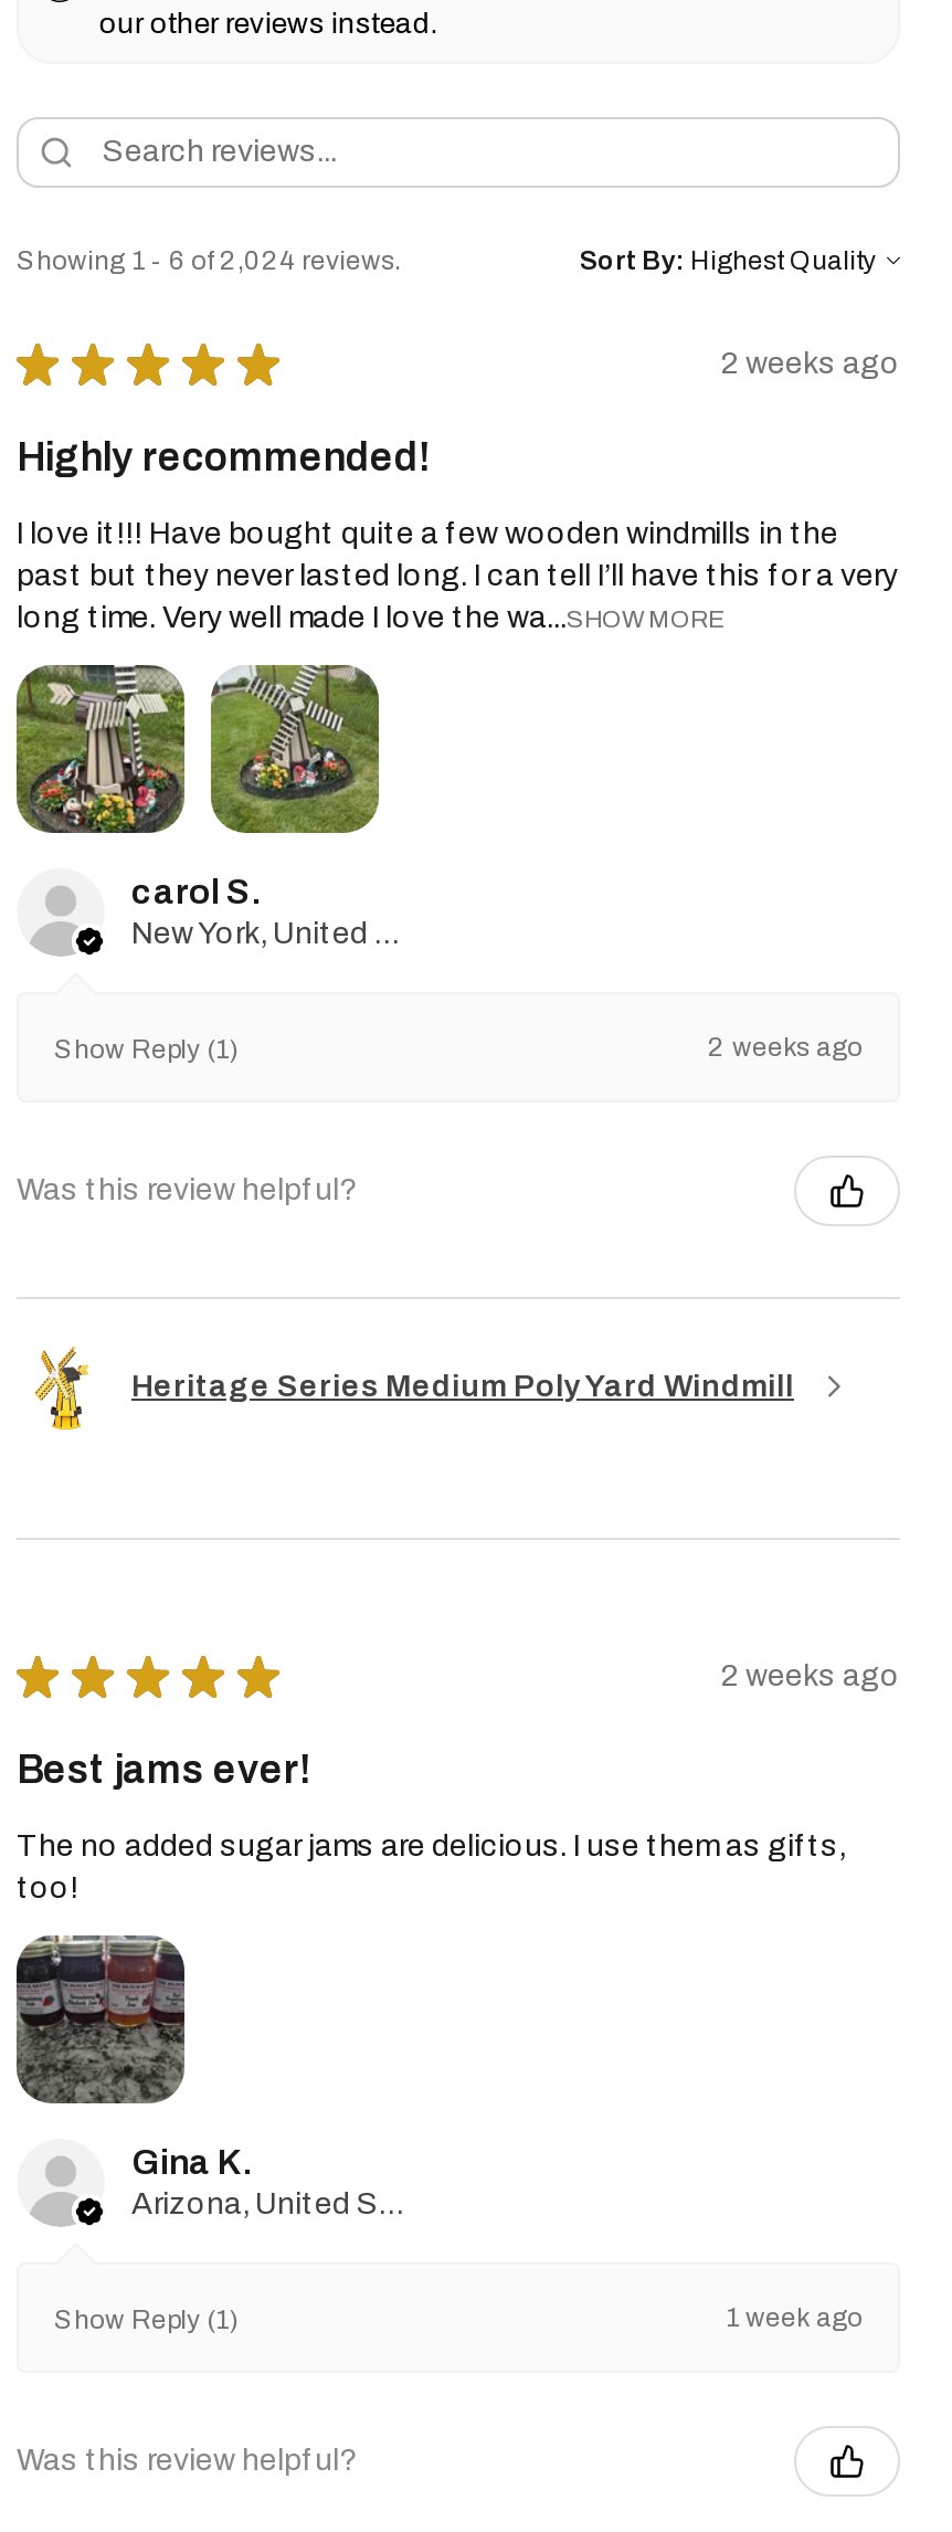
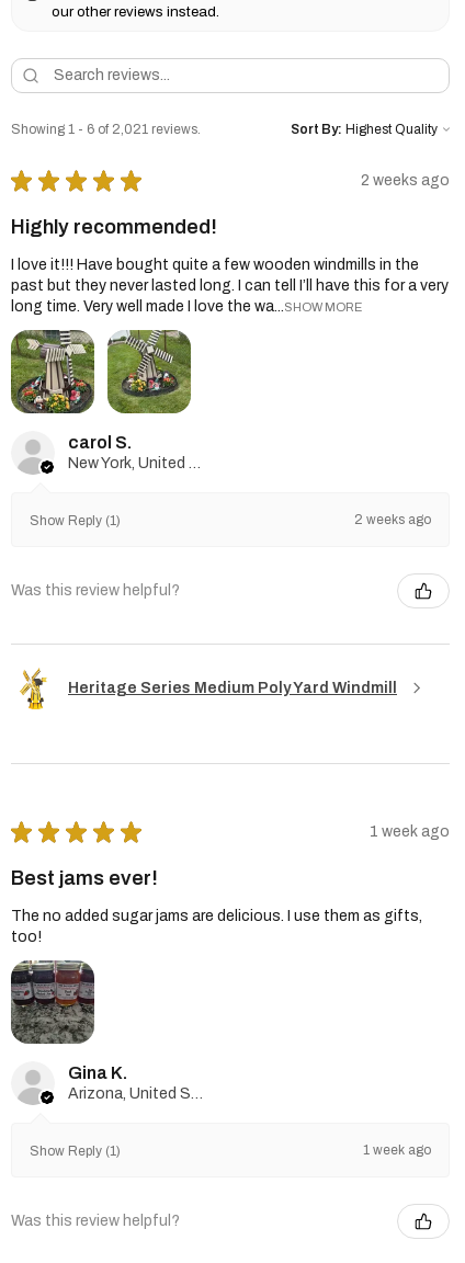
- Showing 1 - 6 of 2,024 reviews.
+ Showing 1 - 6 of 2,021 reviews.

- 2 weeks ago
+ 1 week ago
